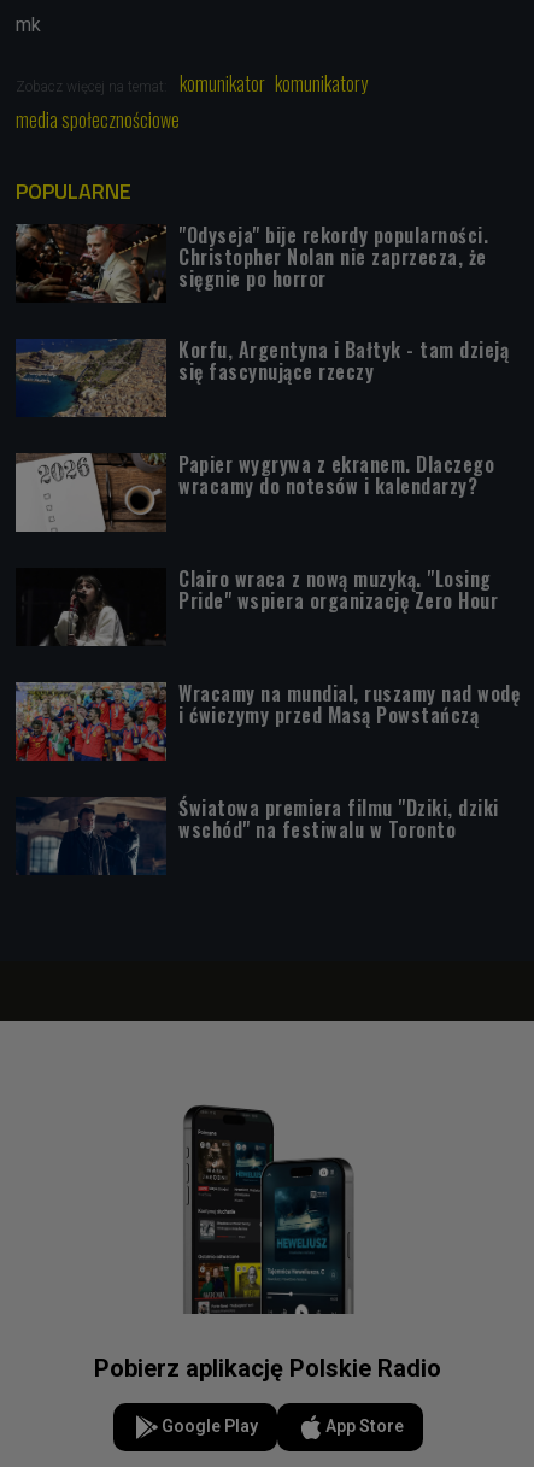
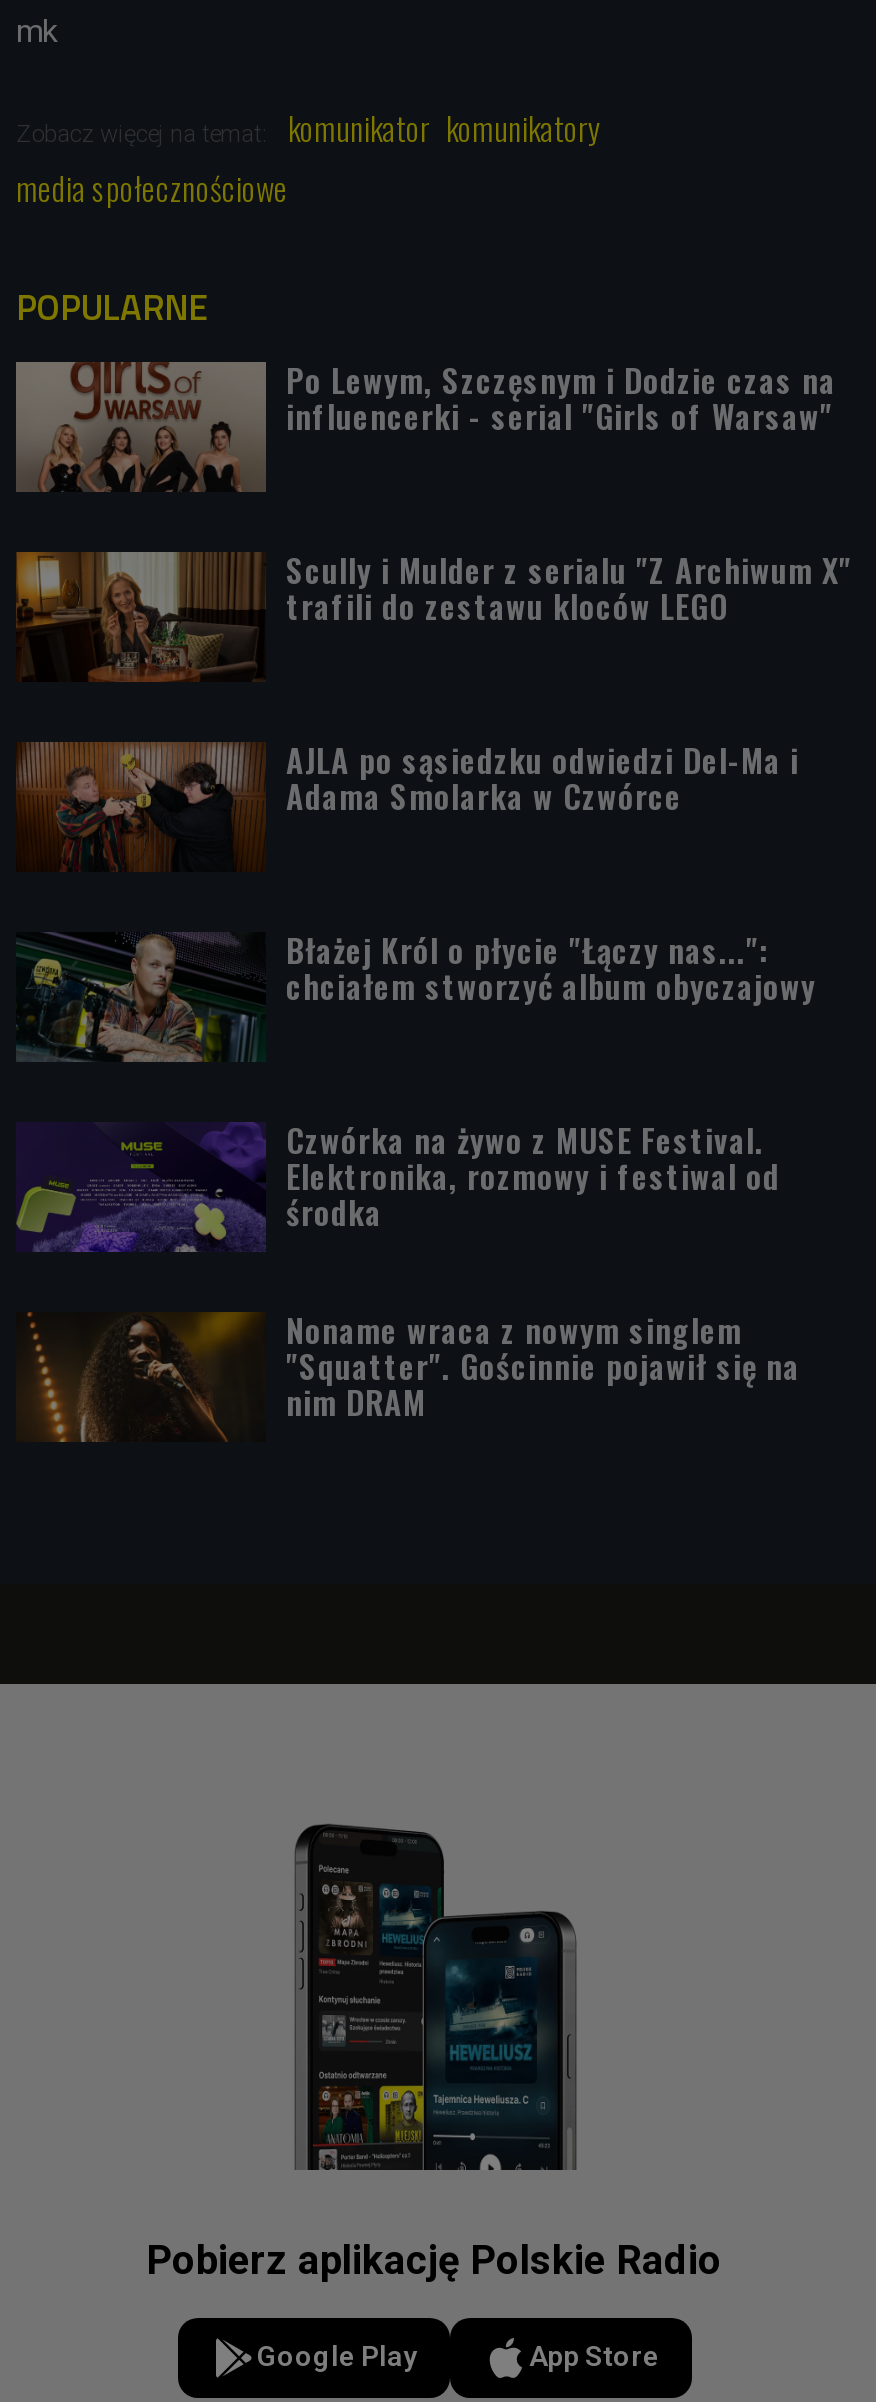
- [image]
- "Odyseja" bije rekordy popularności.
- Christopher Nolan nie zaprzecza, że
- sięgnie po horror
+ [image]
+ Po Lewym, Szczęsnym i Dodzie czas na
+ influencerki - serial "Girls of Warsaw"

- [image]
- Korfu, Argentyna i Bałtyk - tam dzieją
- się fascynujące rzeczy
+ [image]
+ Scully i Mulder z serialu "Z Archiwum X"
+ trafili do zestawu kloców LEGO

- [image]
- Papier wygrywa z ekranem. Dlaczego
- wracamy do notesów i kalendarzy?
+ [image]
+ AJLA po sąsiedzku odwiedzi Del-Ma i
+ Adama Smolarka w Czwórce

- [image]
- Clairo wraca z nową muzyką. "Losing
- Pride" wspiera organizację Zero Hour
+ [image]
+ Błażej Król o płycie "Łączy nas...":
+ chciałem stworzyć album obyczajowy

- [image]
- Wracamy na mundial, ruszamy nad wodę
- i ćwiczymy przed Masą Powstańczą
+ [image]
+ Czwórka na żywo z MUSE Festival.
+ Elektronika, rozmowy i festiwal od
+ środka

- [image]
- Światowa premiera filmu "Dziki, dziki
- wschód" na festiwalu w Toronto
+ [image]
+ Noname wraca z nowym singlem
+ "Squatter". Gościnnie pojawił się na
+ nim DRAM
